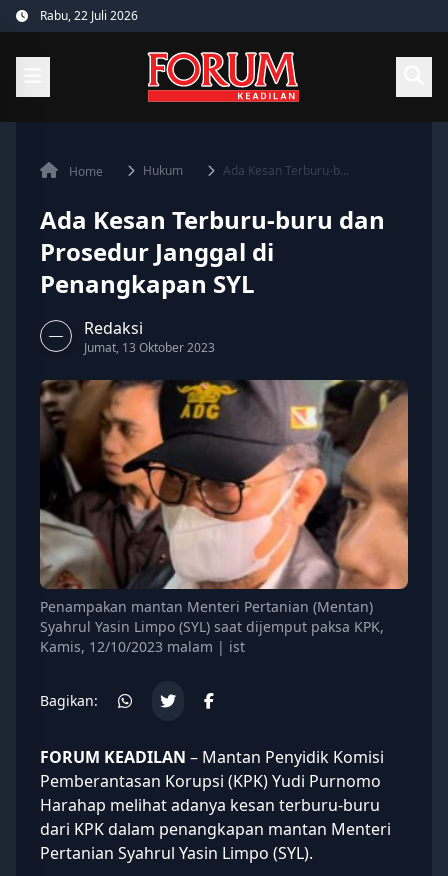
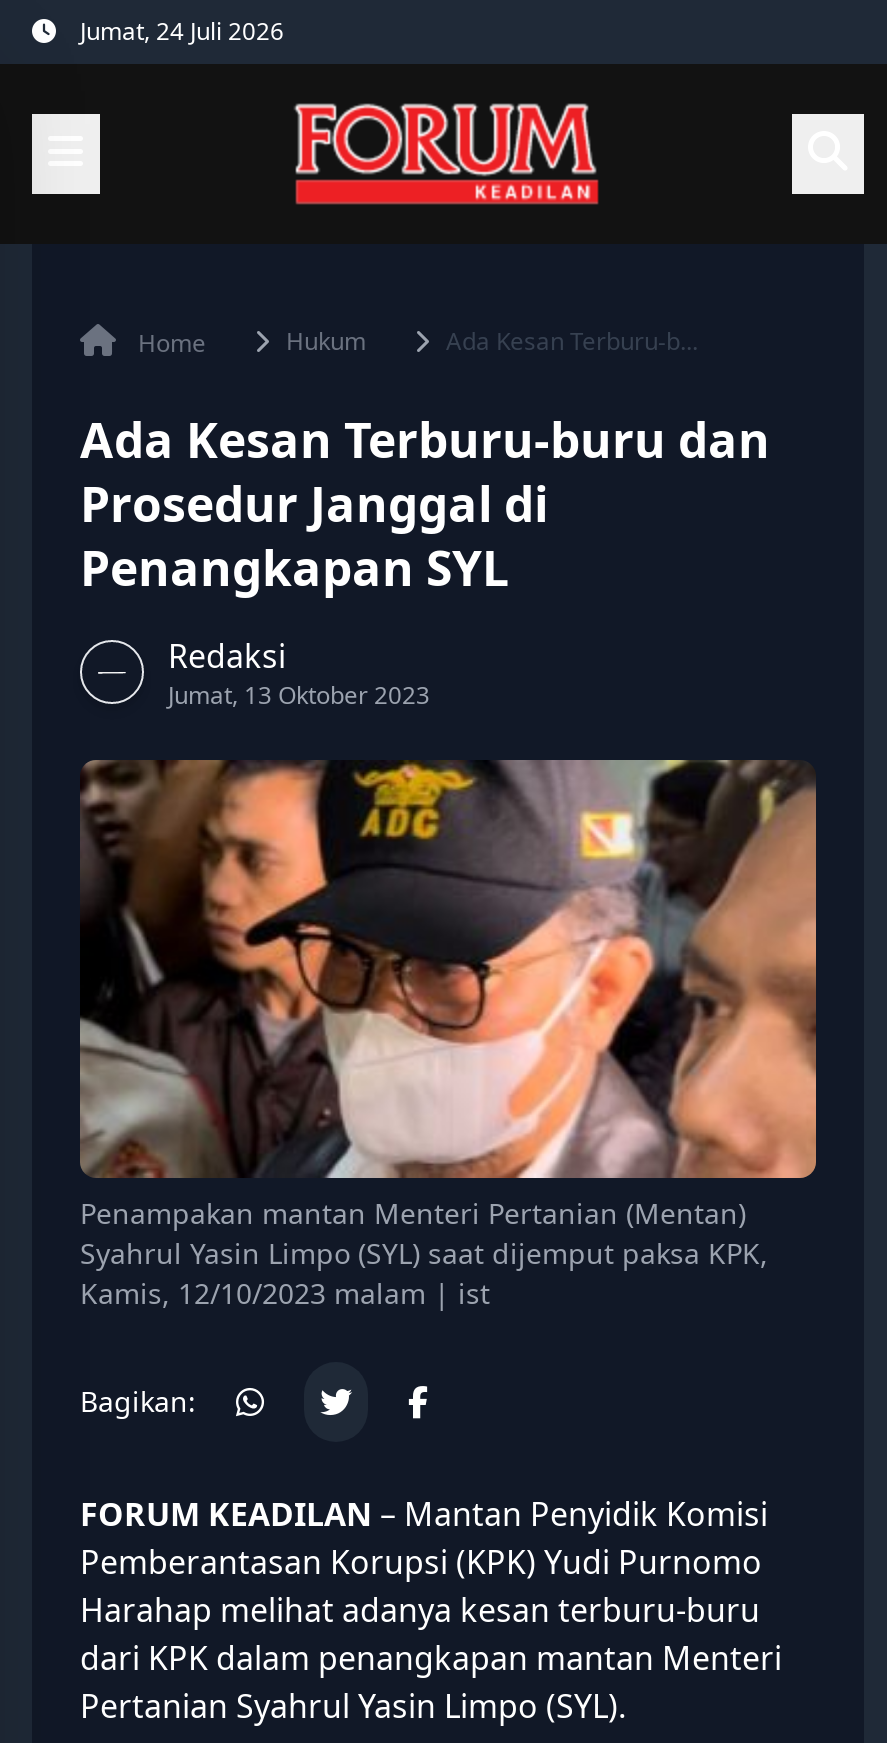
- Rabu, 22 Juli 2026
+ Jumat, 24 Juli 2026
